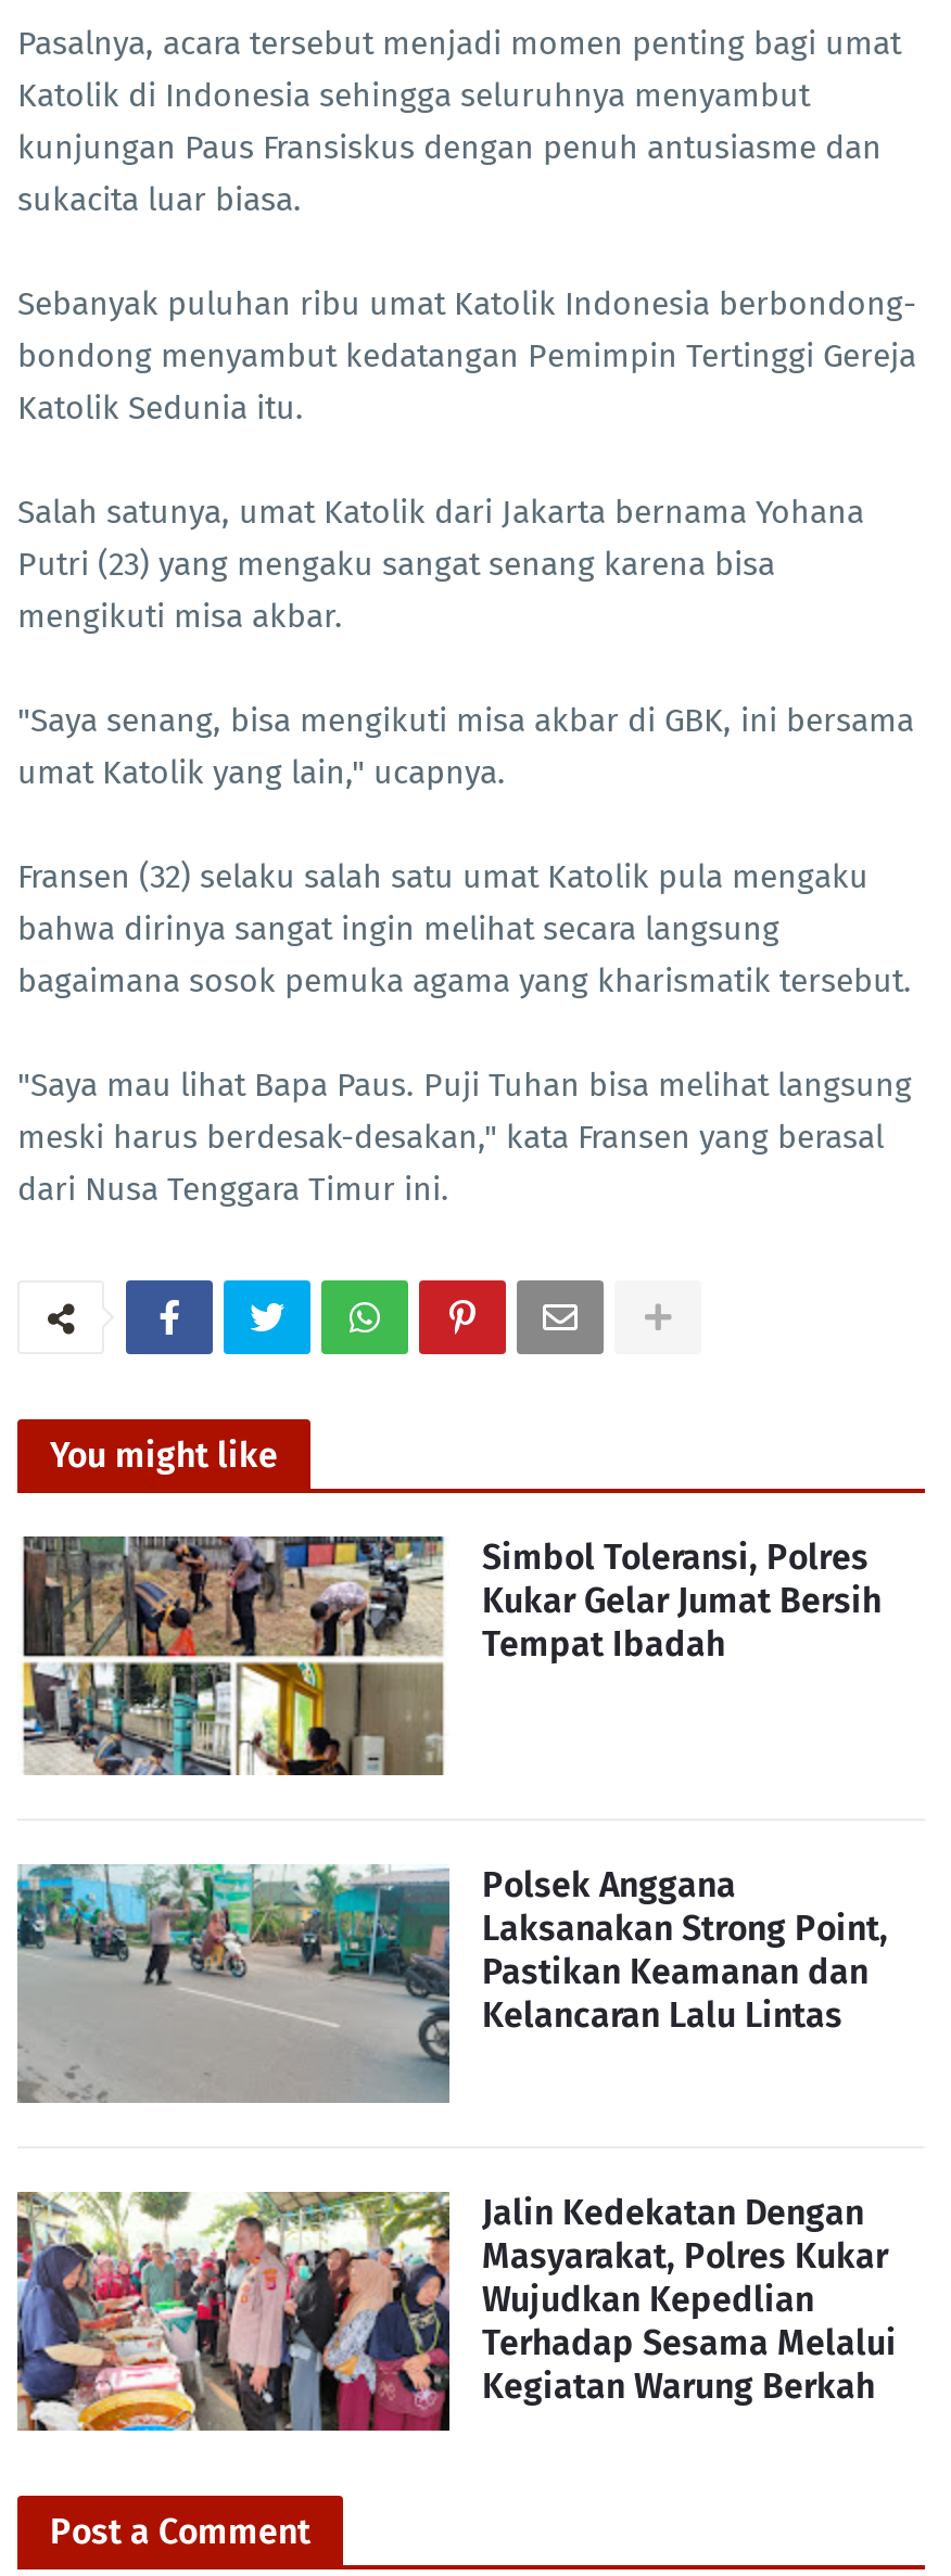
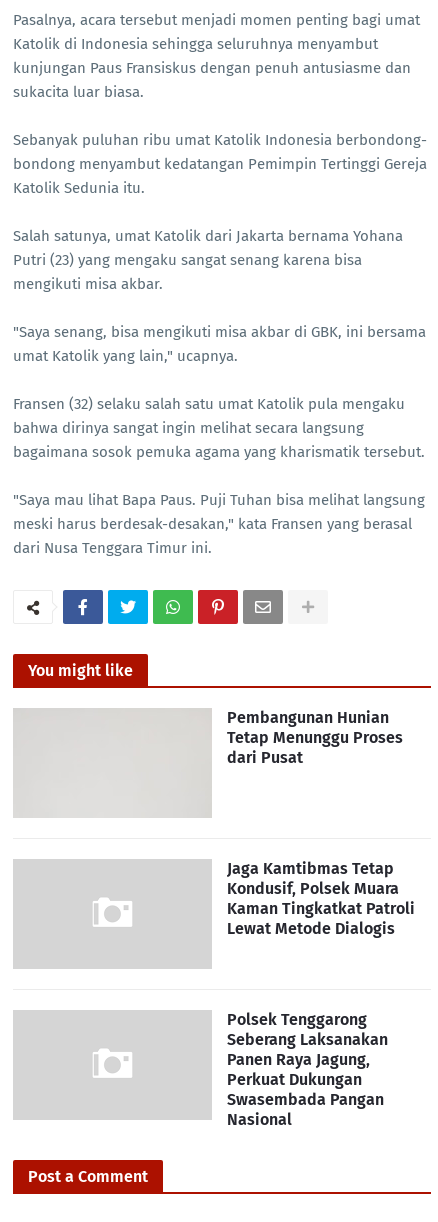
- [image]

- Simbol Toleransi, Polres
- Kukar Gelar Jumat Bersih
- Tempat Ibadah
+ Pembangunan Hunian
+ Tetap Menunggu Proses
+ dari Pusat

- [image]

- Polsek Anggana
- Laksanakan Strong Point,
- Pastikan Keamanan dan
- Kelancaran Lalu Lintas
+ Jaga Kamtibmas Tetap
+ Kondusif, Polsek Muara
+ Kaman Tingkatkat Patroli
+ Lewat Metode Dialogis

- [image]

- Jalin Kedekatan Dengan
- Masyarakat, Polres Kukar
- Wujudkan Kepedlian
- Terhadap Sesama Melalui
- Kegiatan Warung Berkah
+ Polsek Tenggarong
+ Seberang Laksanakan
+ Panen Raya Jagung,
+ Perkuat Dukungan
+ Swasembada Pangan
+ Nasional
